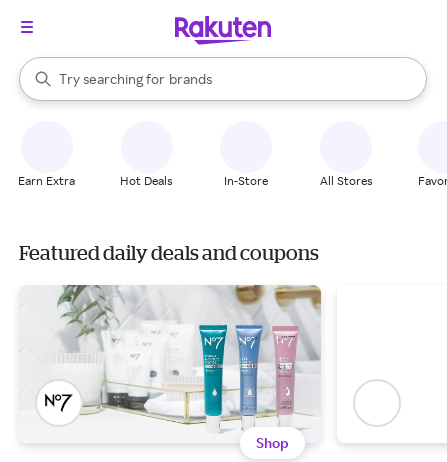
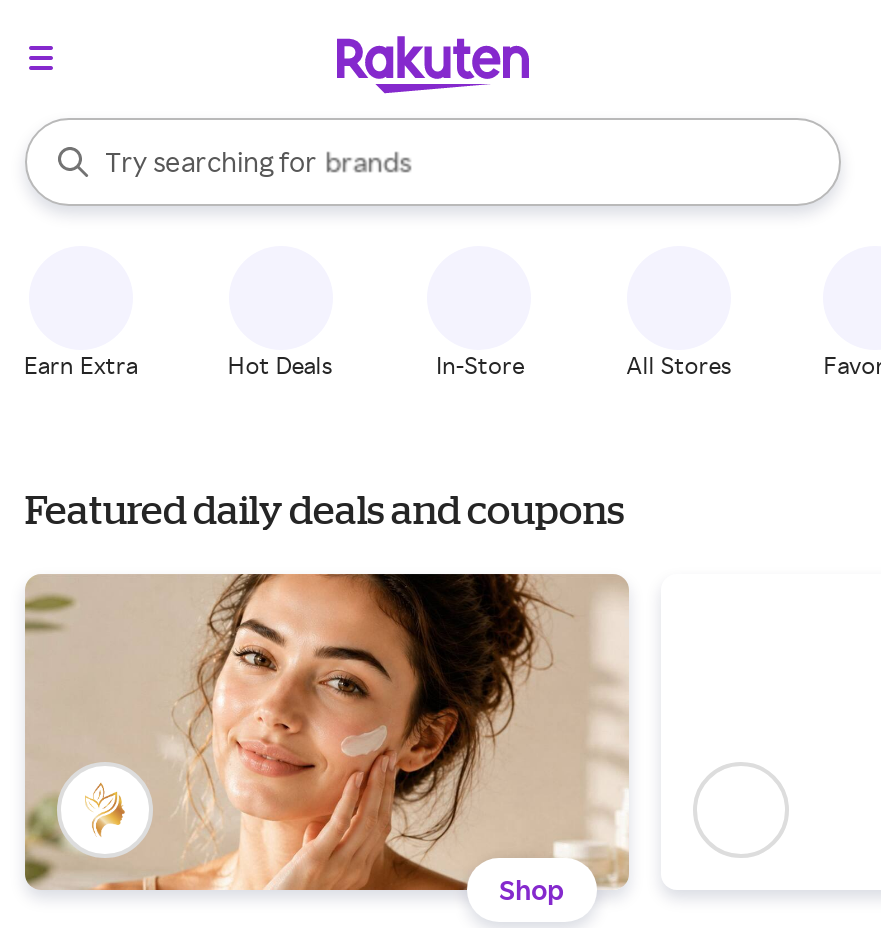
- [image]
+ [image]
